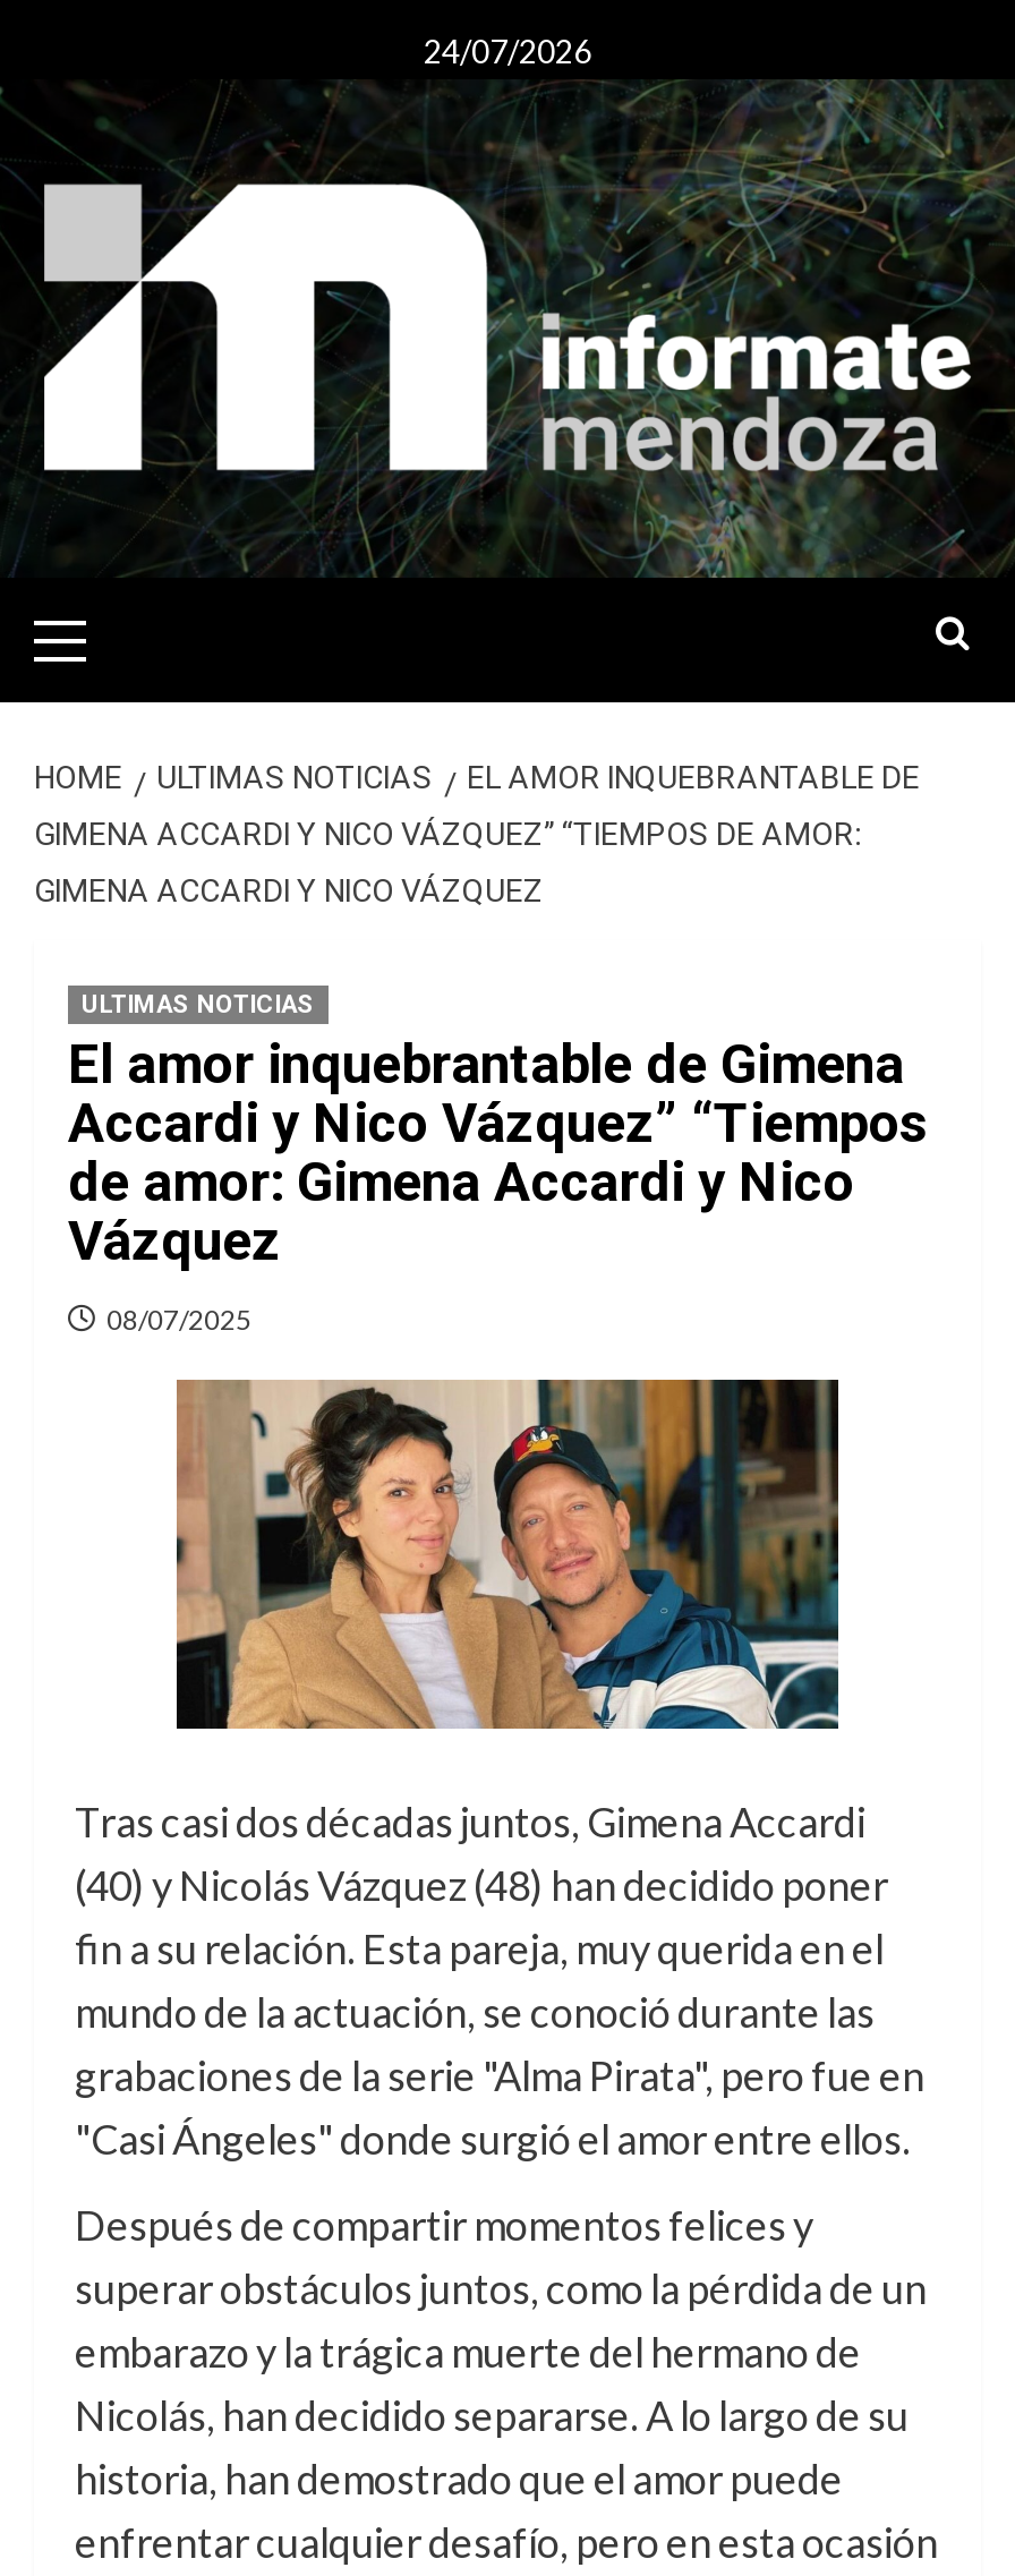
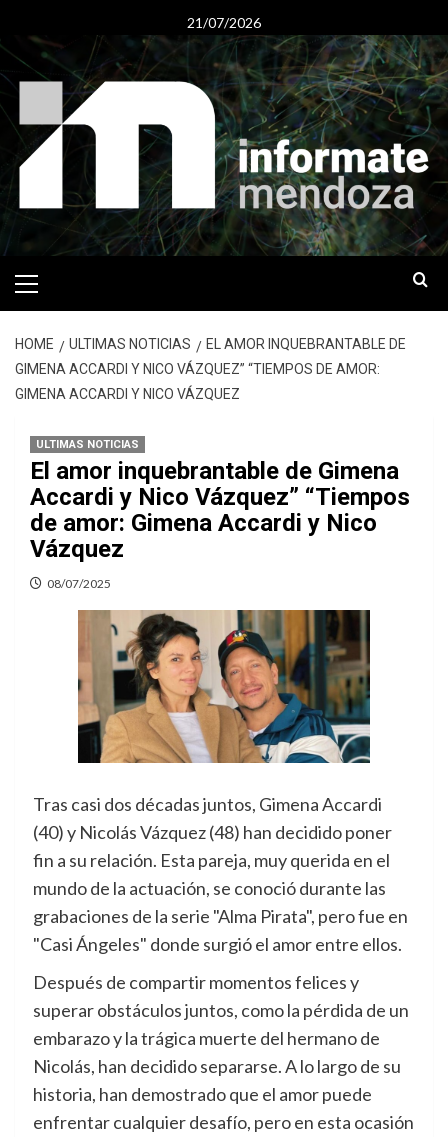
- 24/07/2026
+ 21/07/2026
